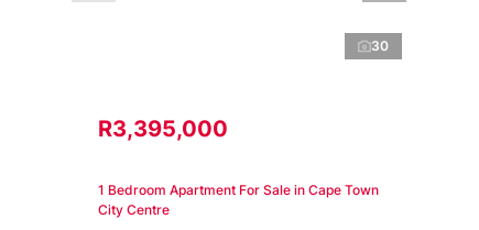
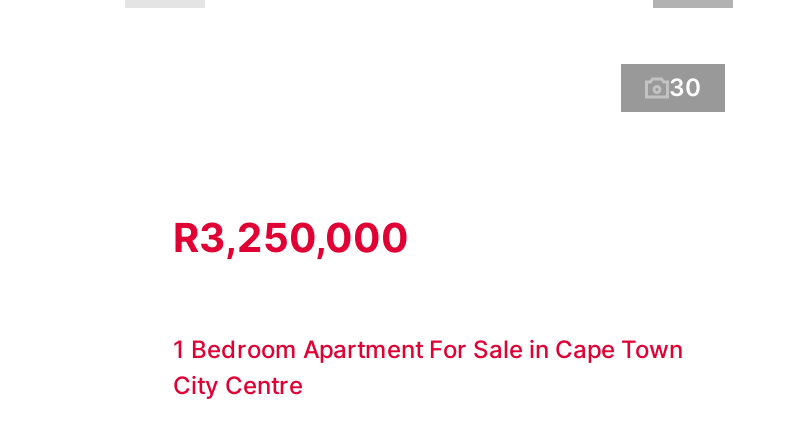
- R3,395,000
+ R3,250,000
